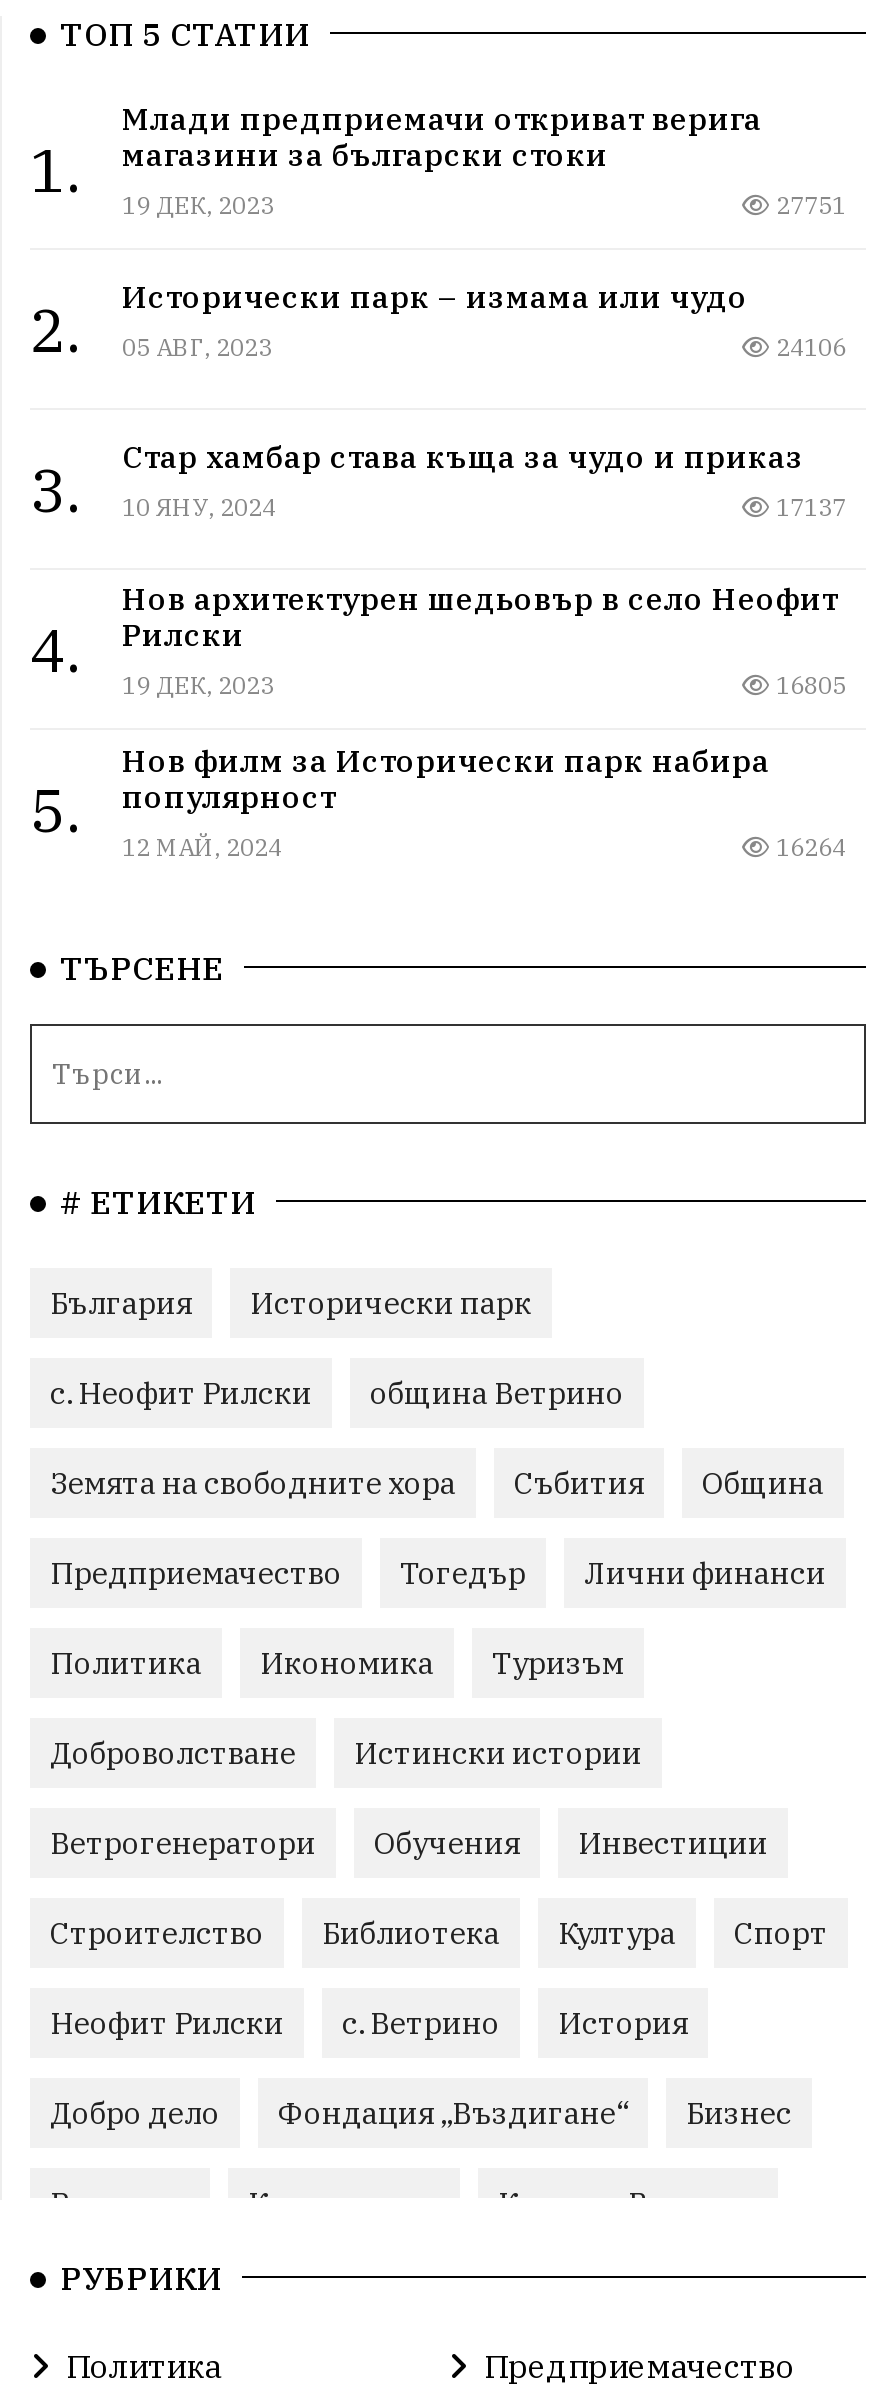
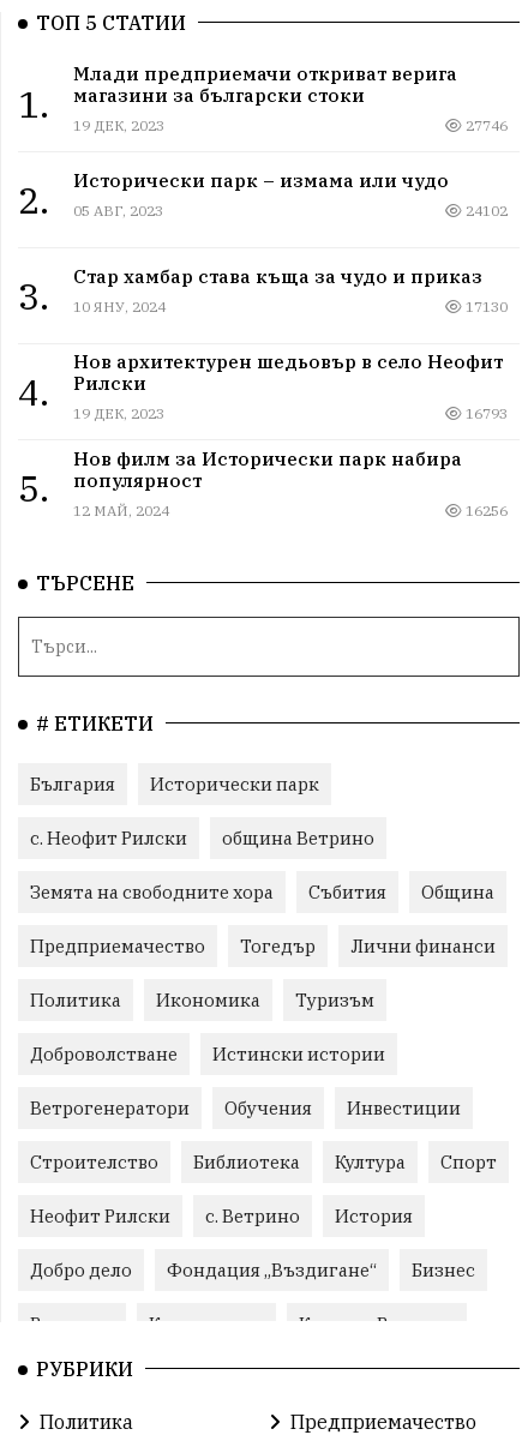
- 27751
+ 27746

- 24106
+ 24102

- 17137
+ 17130

- 16805
+ 16793

- 16264
+ 16256
